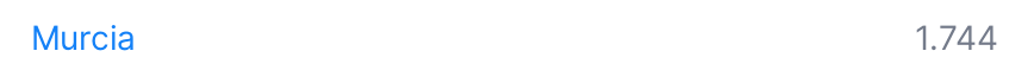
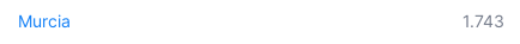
- 1.744
+ 1.743
